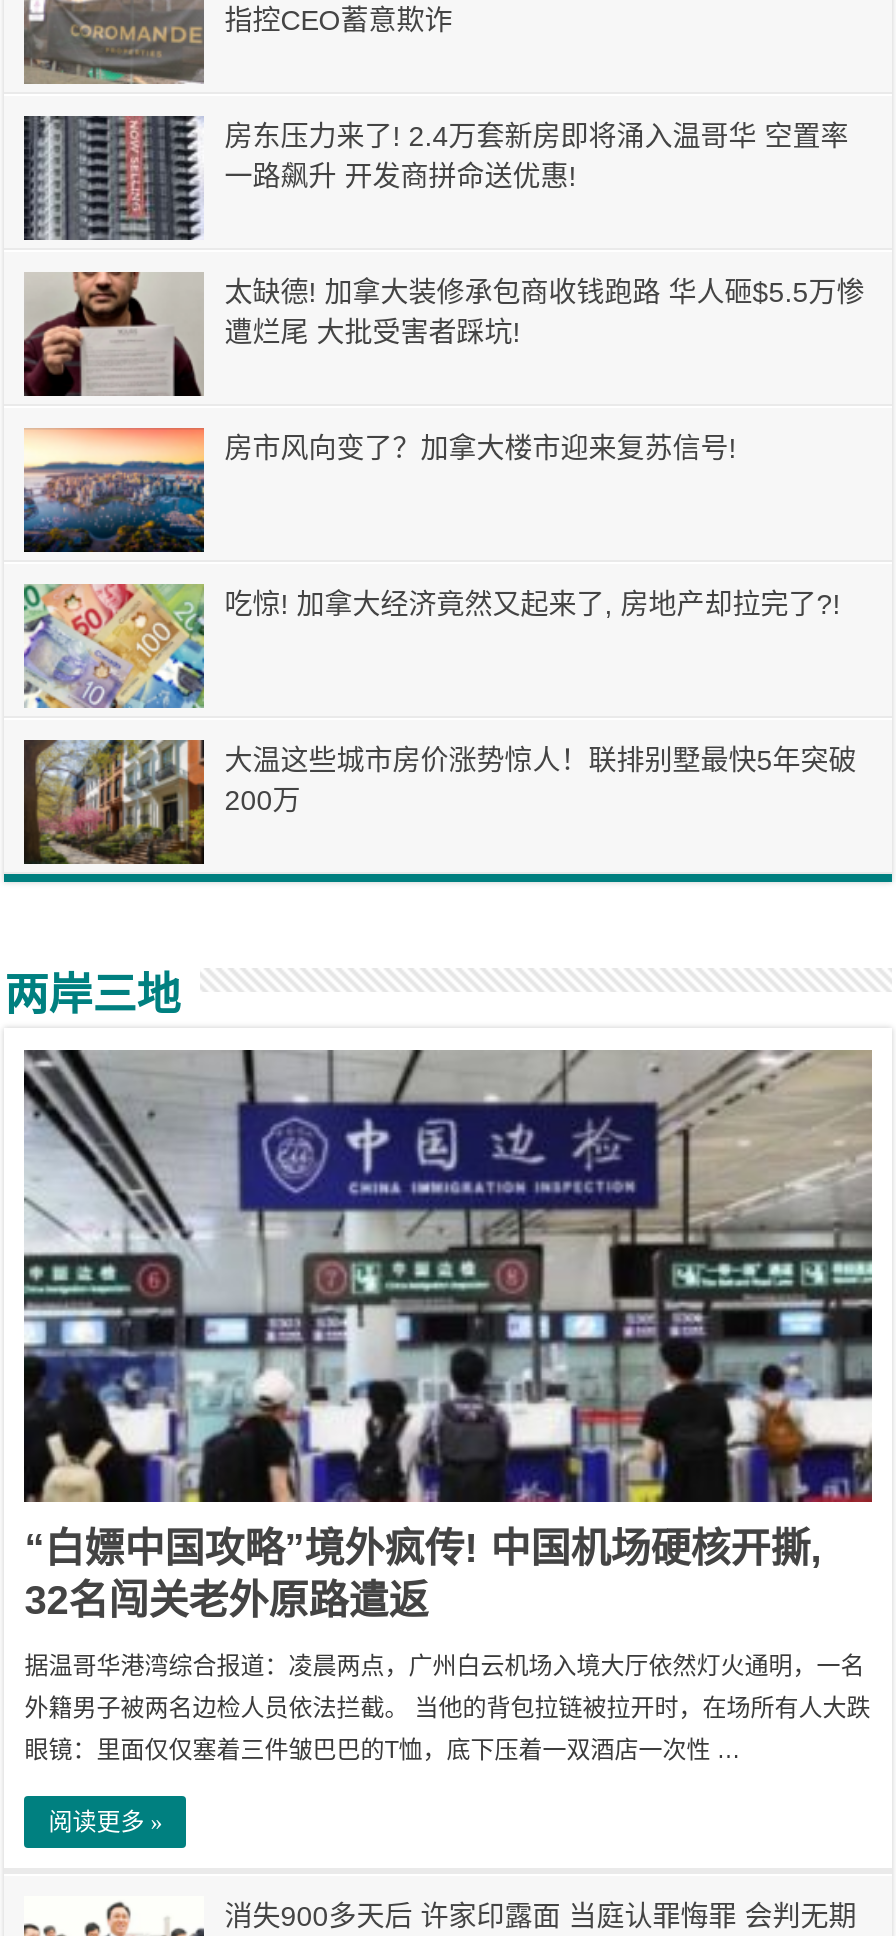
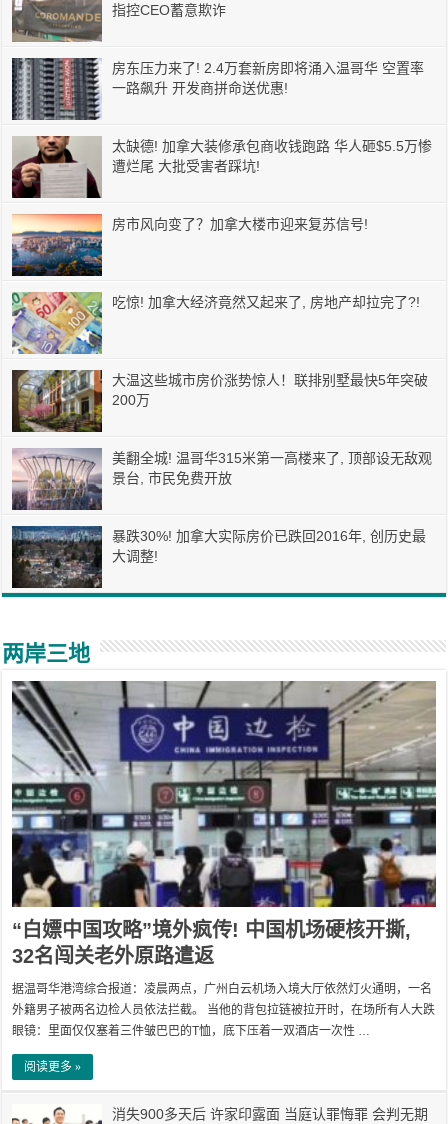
+ [image]
+ 美翻全城! 温哥华315米第一高楼来了, 顶部设无敌观
+ 景台, 市民免费开放

+ [image]
+ 暴跌30%! 加拿大实际房价已跌回2016年, 创历史最
+ 大调整!
